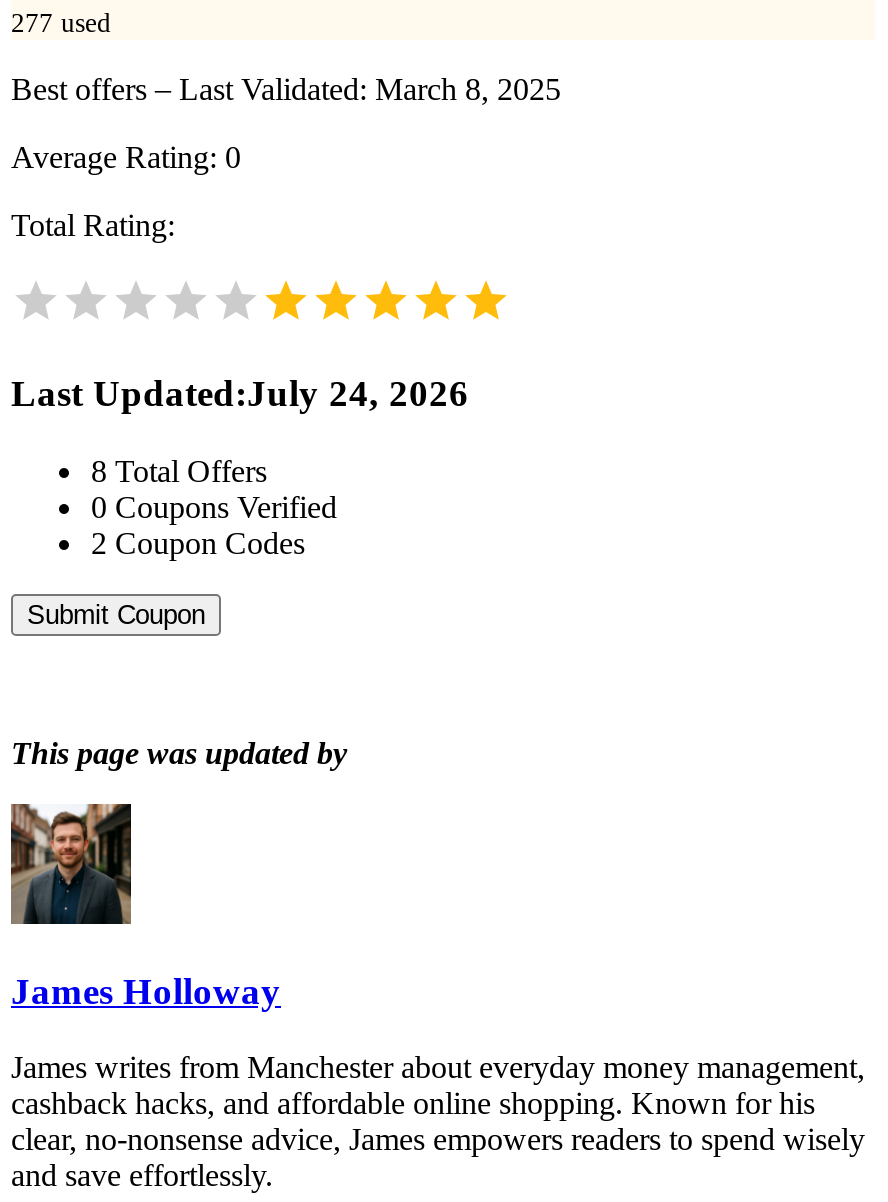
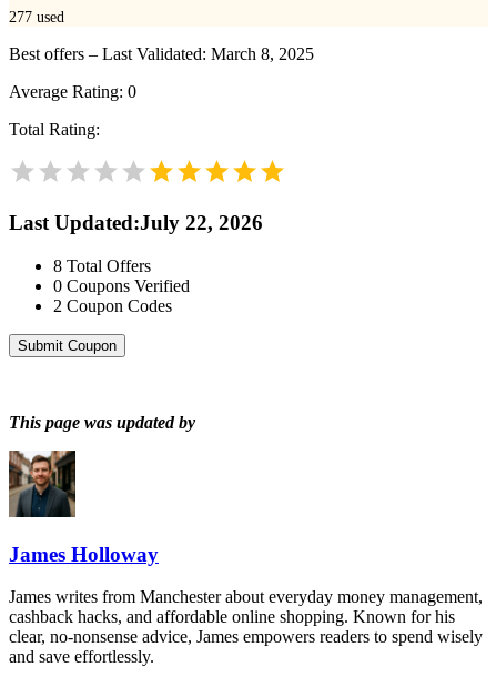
- Last Updated:July 24, 2026
+ Last Updated:July 22, 2026
